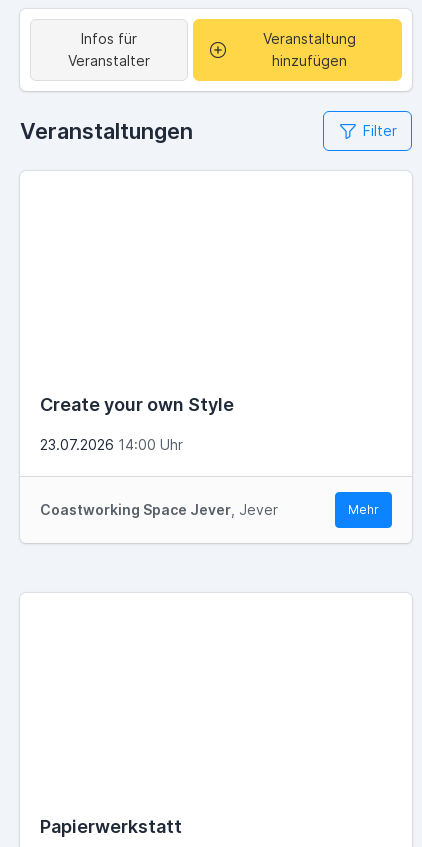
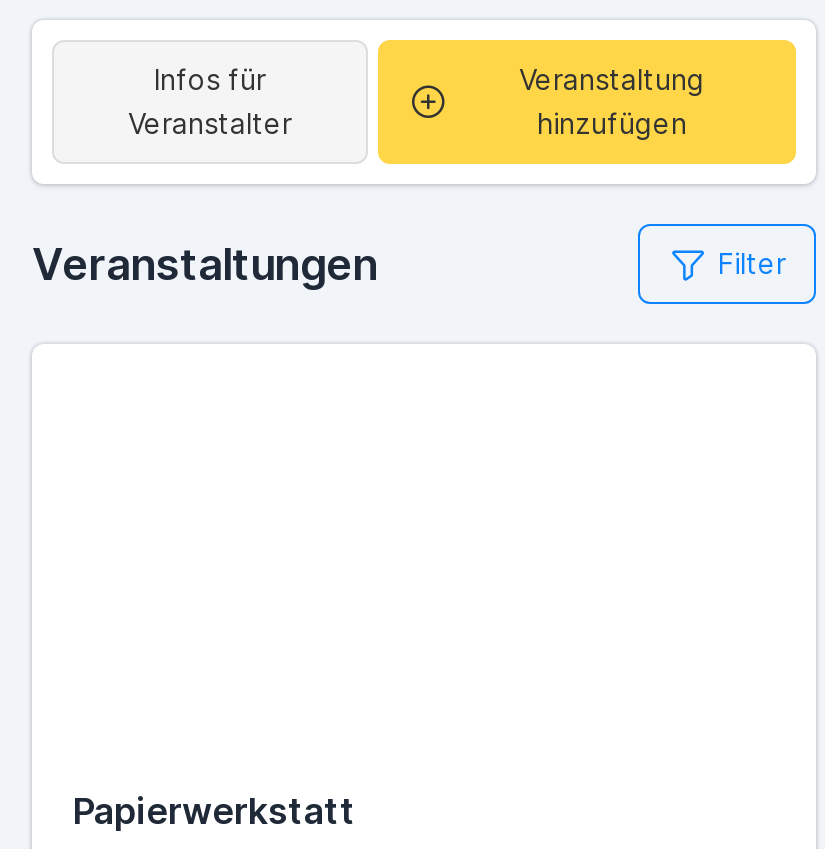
- Create your own Style
- 23.07.2026 14:00 Uhr

- Coastworking Space Jever, Jever
- Mehr
